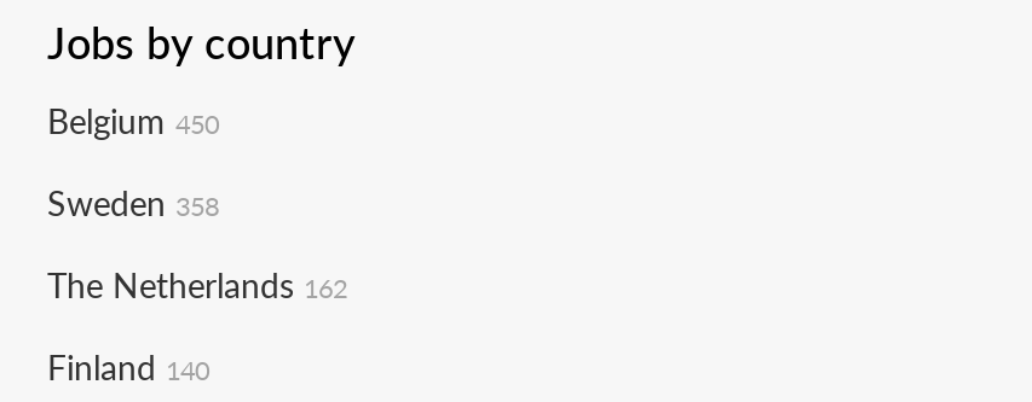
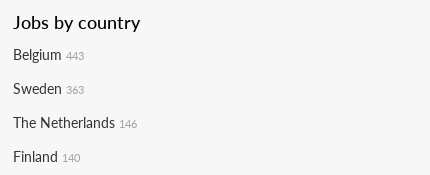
- Belgium 450
+ Belgium 443

- Sweden 358
+ Sweden 363

- The Netherlands 162
+ The Netherlands 146
